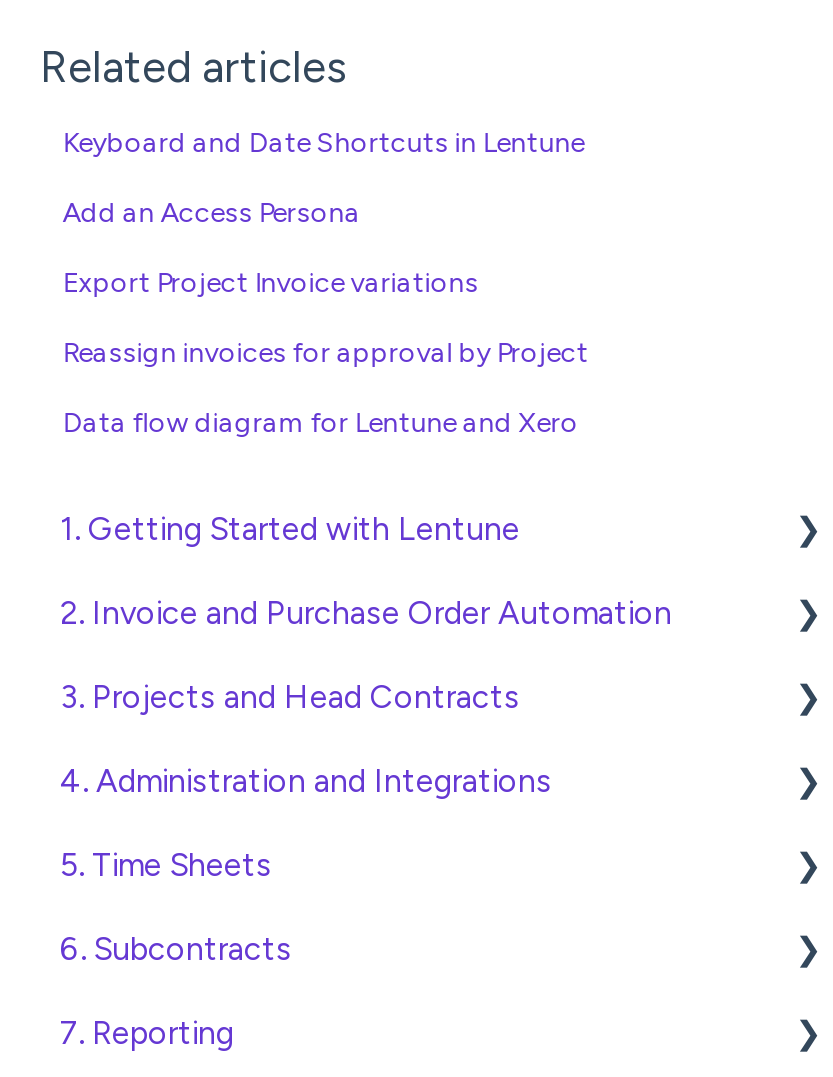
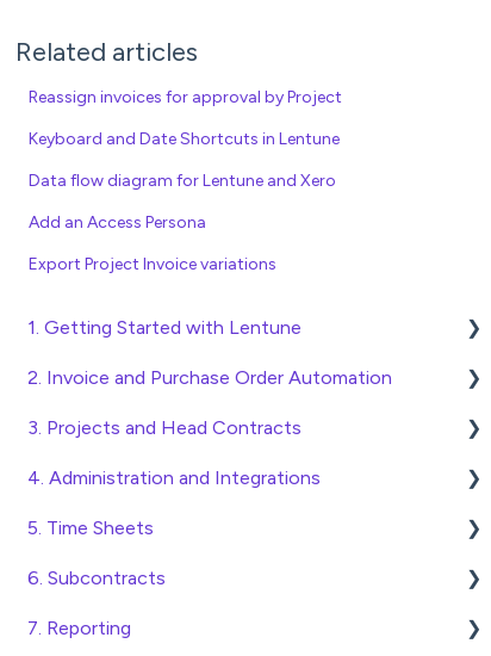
moved down: Keyboard and Date Shortcuts in Lentune

moved down: Add an Access Persona | Export Project Invoice variations

moved up: Reassign invoices for approval by Project

moved up: Data flow diagram for Lentune and Xero
